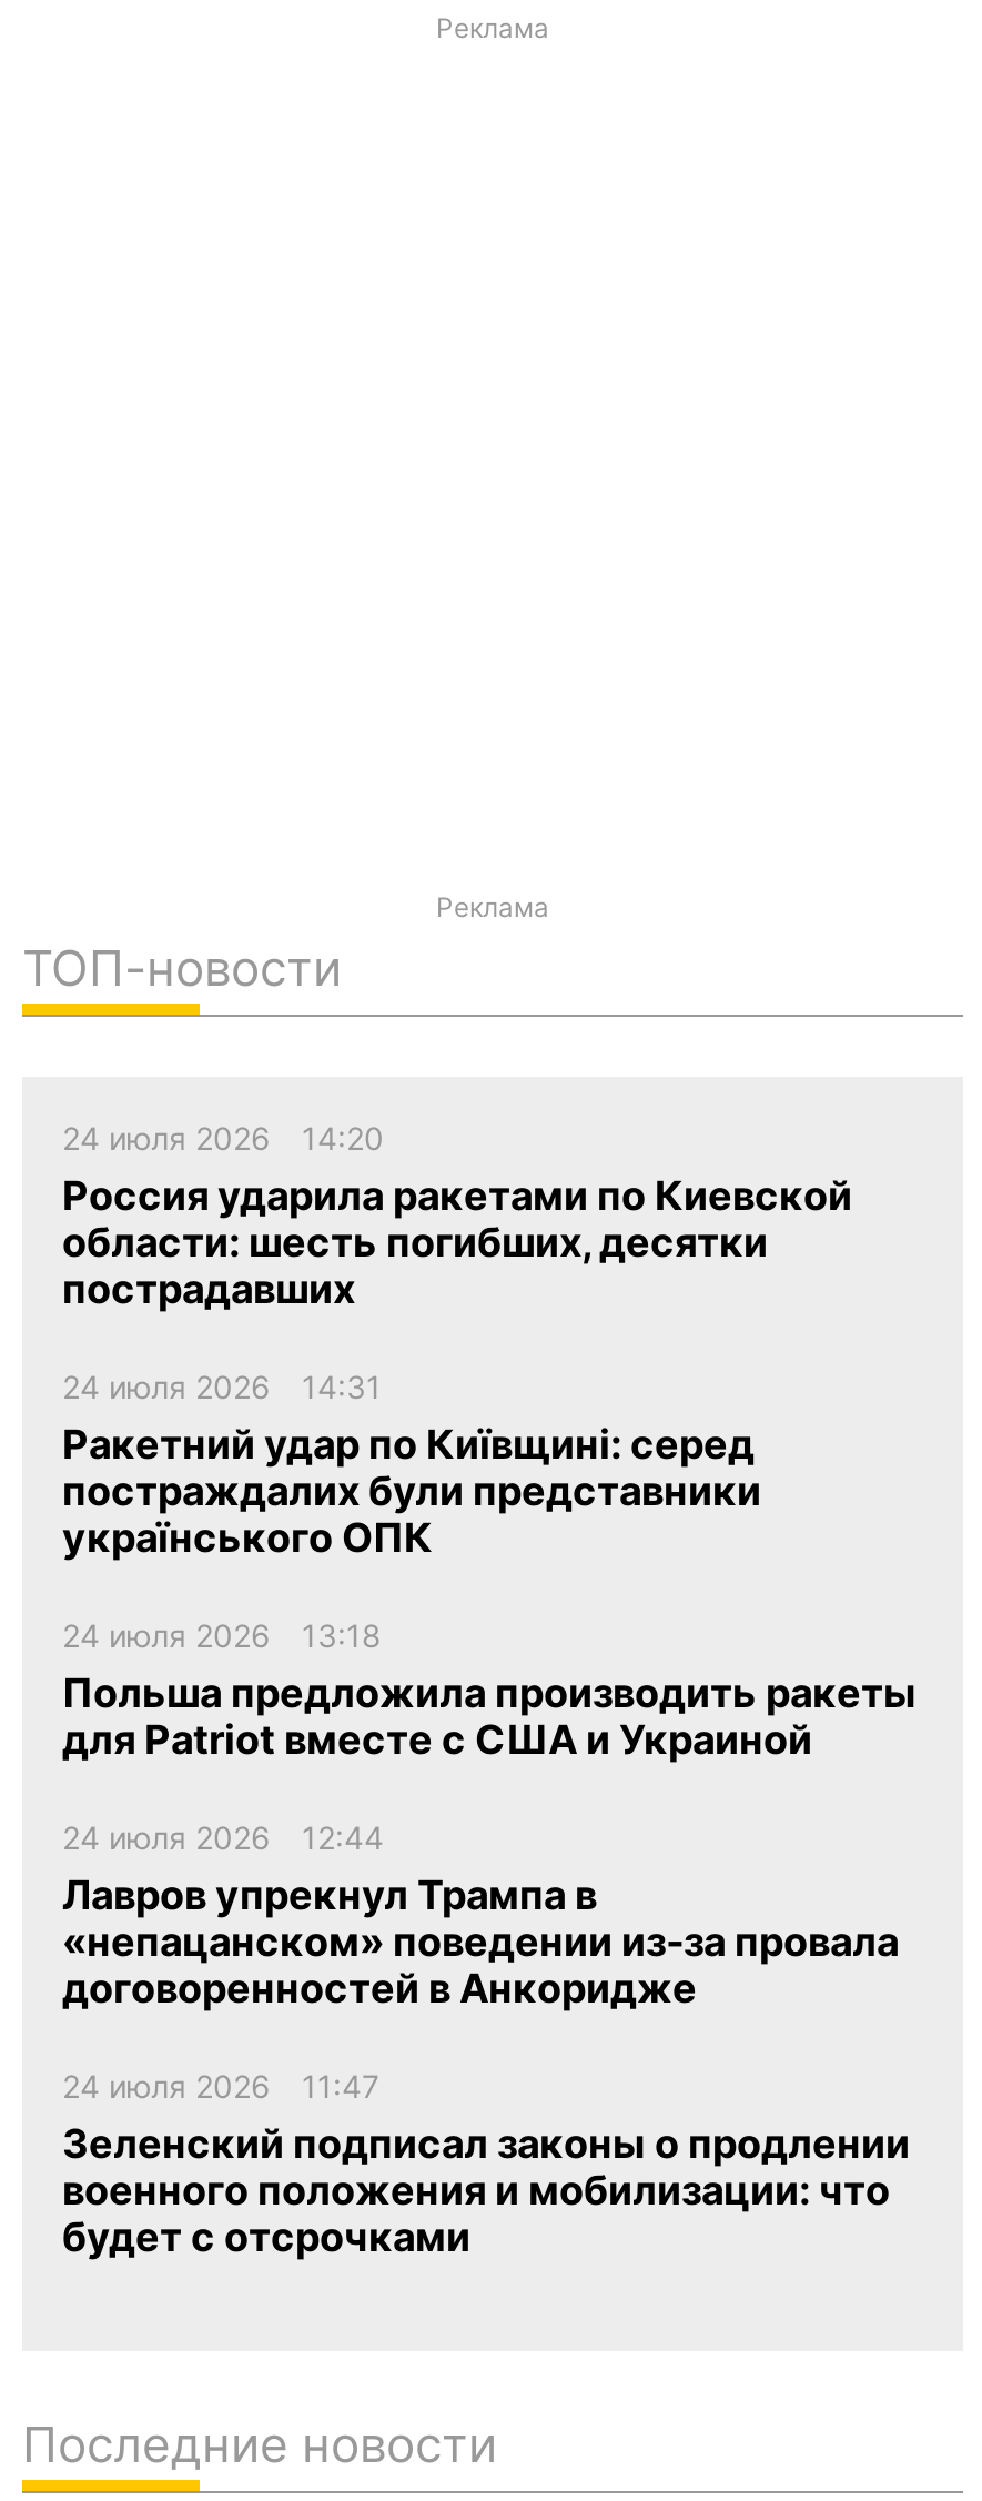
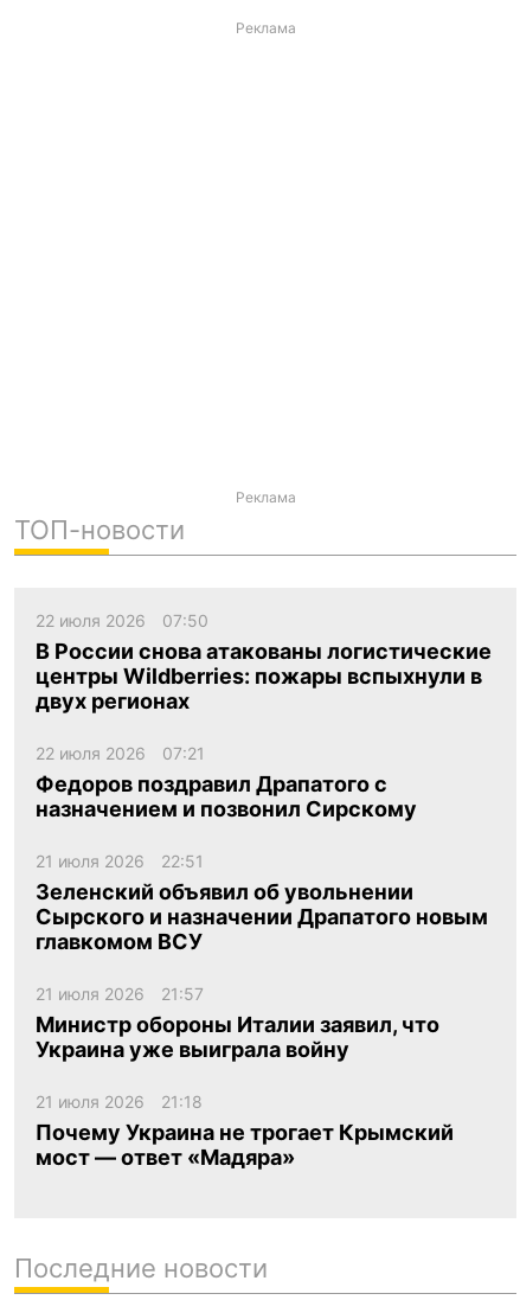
- 24 июля 2026 14:20
- Россия ударила ракетами по Киевской
- области: шесть погибших, десятки
- пострадавших
+ 22 июля 2026 07:50
+ В России снова атакованы логистические
+ центры Wildberries: пожары вспыхнули в
+ двух регионах

- 24 июля 2026 14:31
- Ракетний удар по Київщині: серед
- постраждалих були представники
- українського ОПК
+ 22 июля 2026 07:21
+ Федоров поздравил Драпатого с
+ назначением и позвонил Сирскому

- 24 июля 2026 13:18
- Польша предложила производить ракеты
- для Patriot вместе с США и Украиной
+ 21 июля 2026 22:51
+ Зеленский объявил об увольнении
+ Сырского и назначении Драпатого новым
+ главкомом ВСУ

- 24 июля 2026 12:44
- Лавров упрекнул Трампа в
- «непацанском» поведении из-за провала
- договоренностей в Анкоридже
+ 21 июля 2026 21:57
+ Министр обороны Италии заявил, что
+ Украина уже выиграла войну

- 24 июля 2026 11:47
- Зеленский подписал законы о продлении
- военного положения и мобилизации: что
- будет с отсрочками
+ 21 июля 2026 21:18
+ Почему Украина не трогает Крымский
+ мост — ответ «Мадяра»
